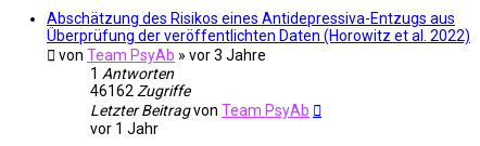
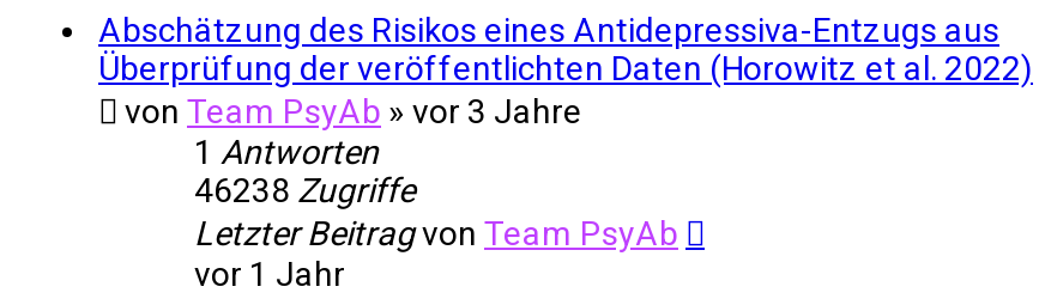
- 46162 Zugriffe
+ 46238 Zugriffe
